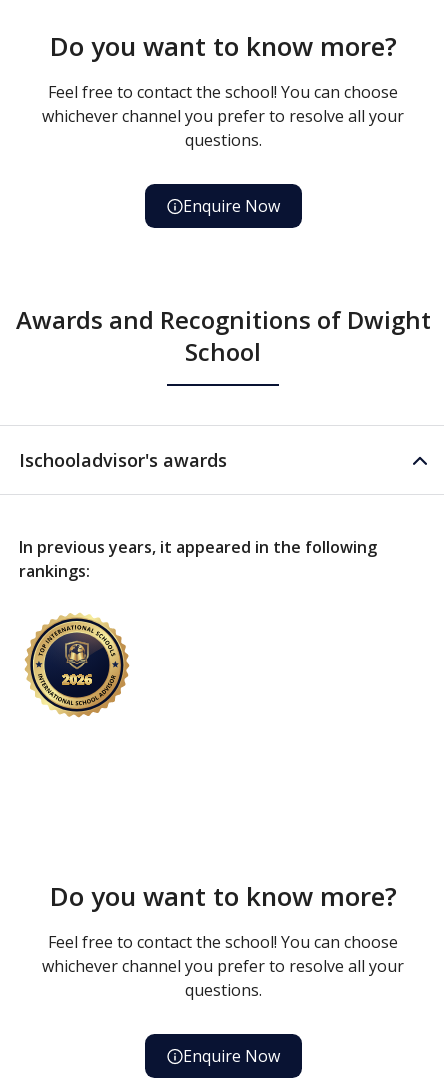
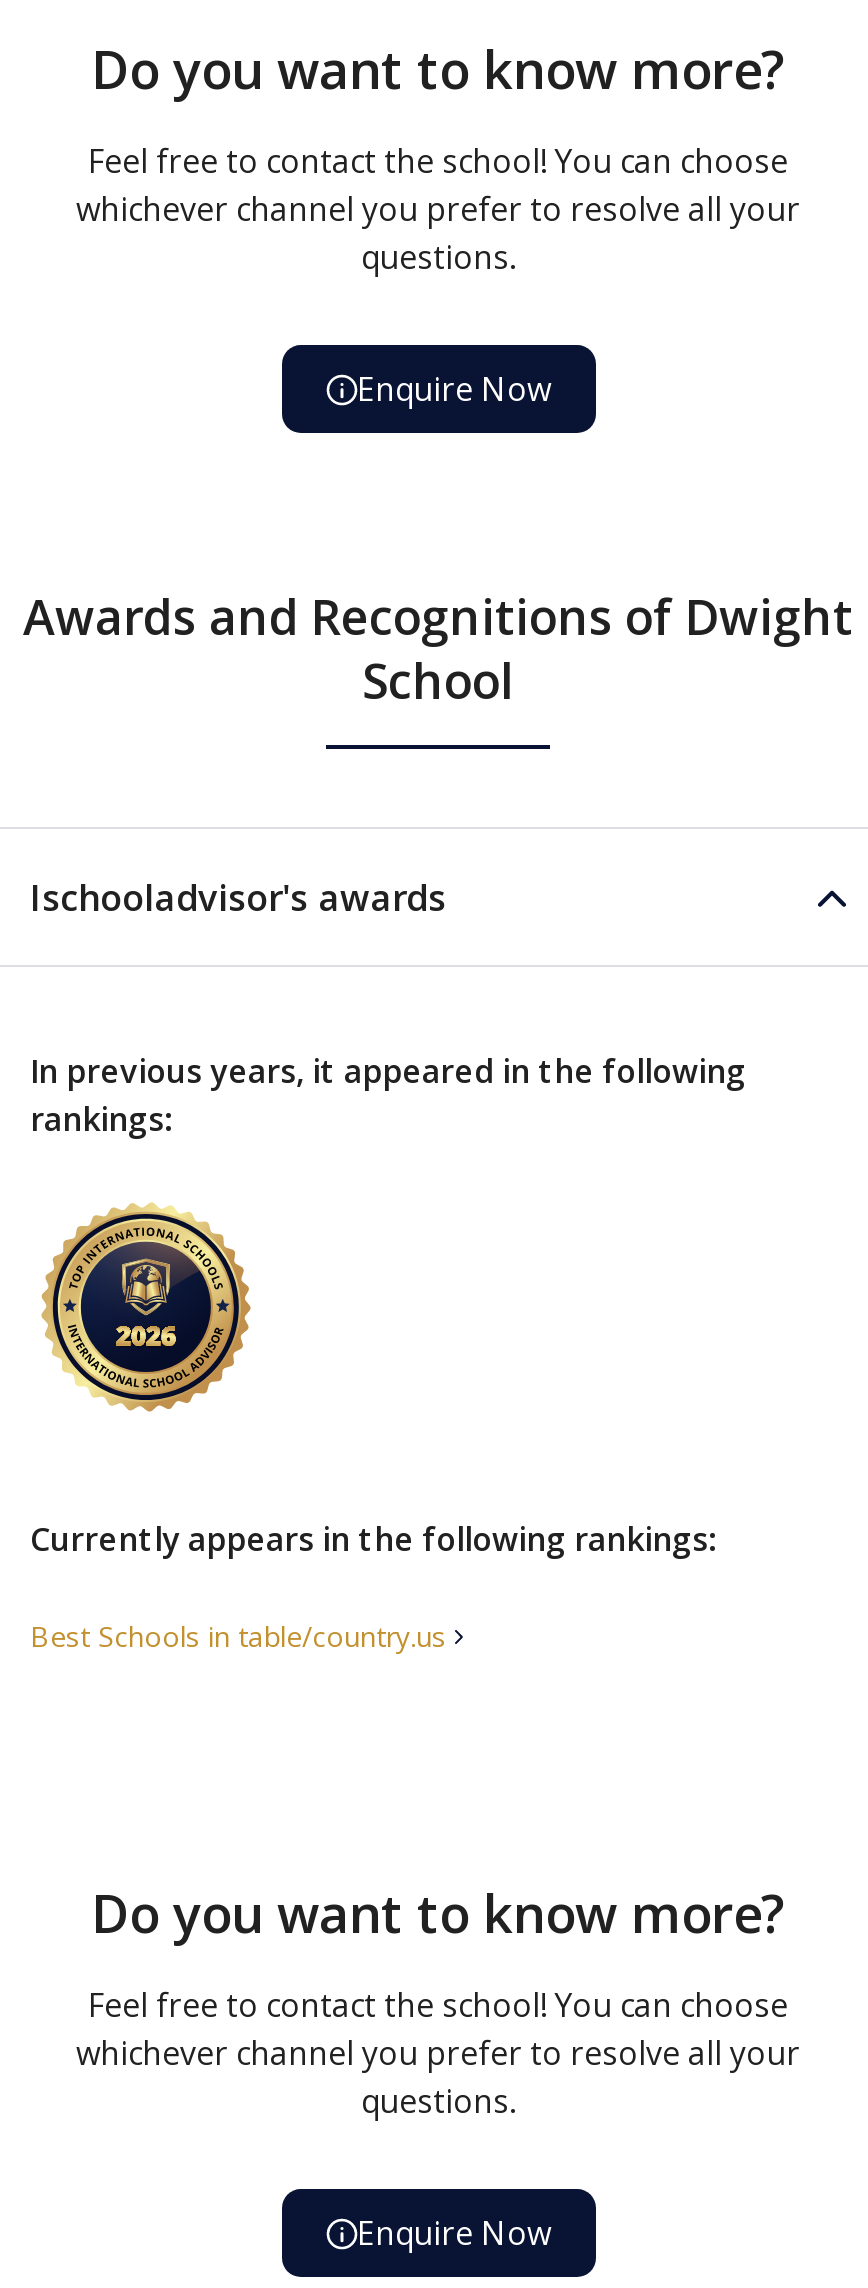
+ Currently appears in the following rankings:
+ Best Schools in table/country.us
